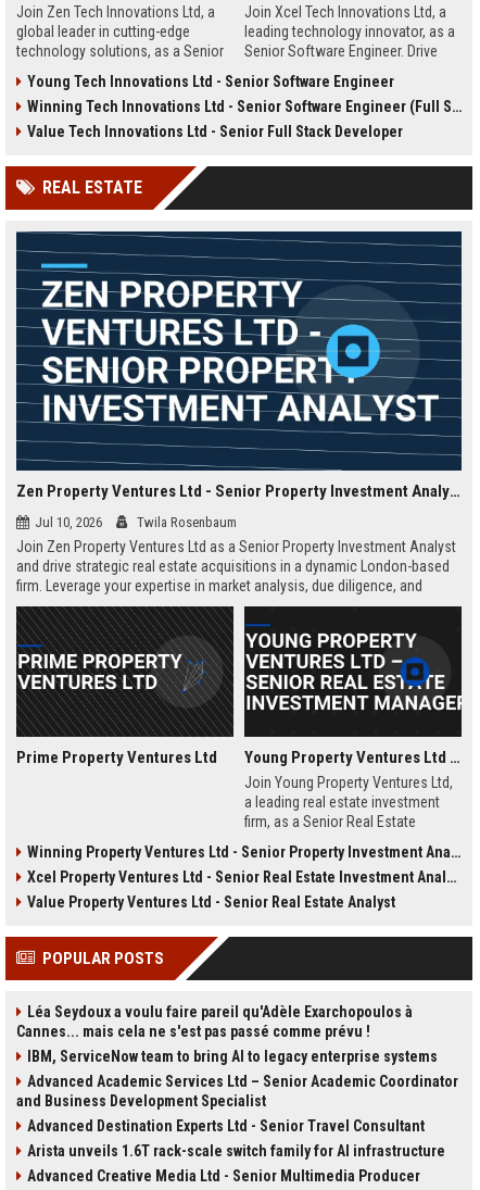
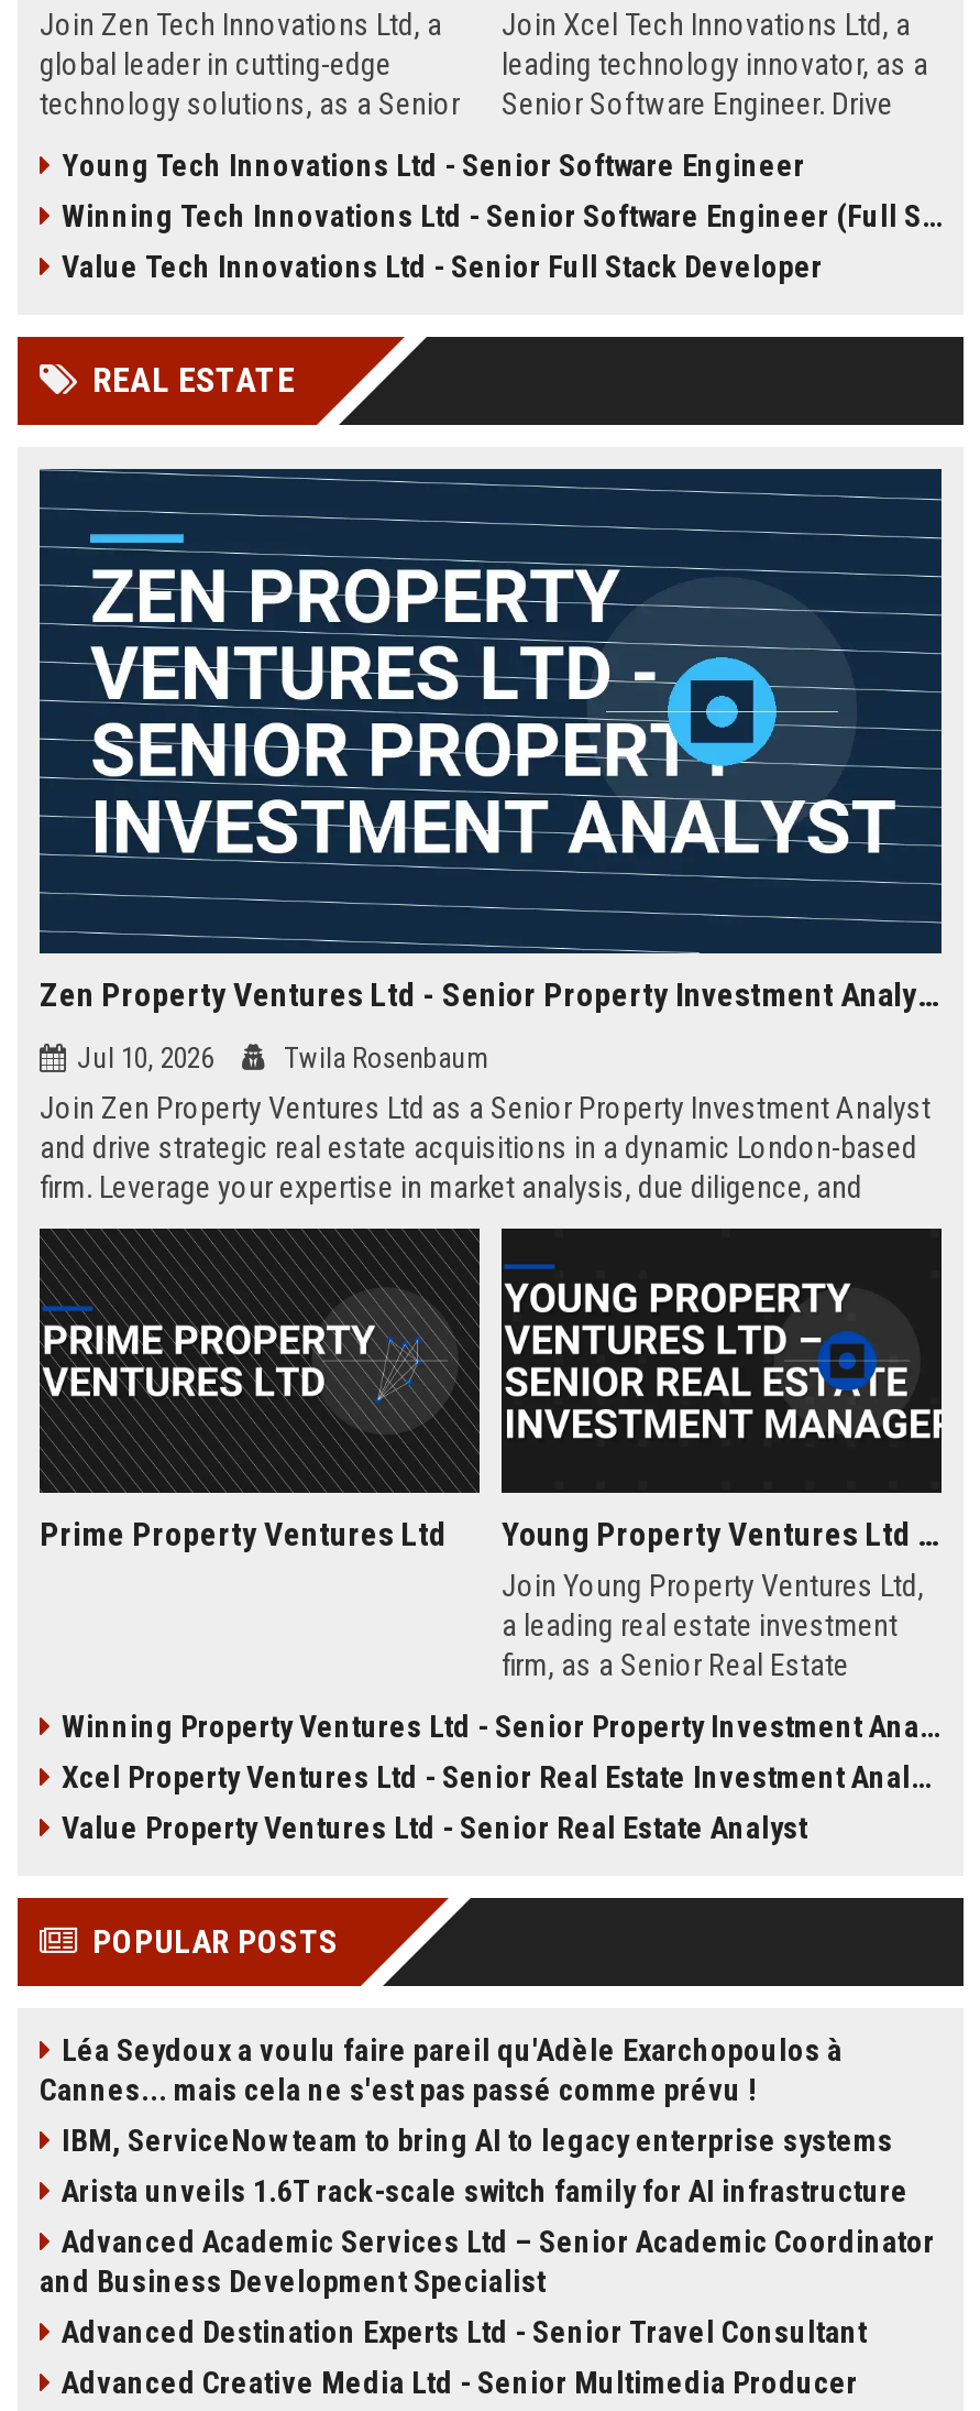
moved down: Advanced Academic Services Ltd – Senior Academic Coordinator | and Business Development Specialist | Advanced Destination Experts Ltd - Senior Travel Consultant

moved up: Arista unveils 1.6T rack-scale switch family for AI infrastructure
